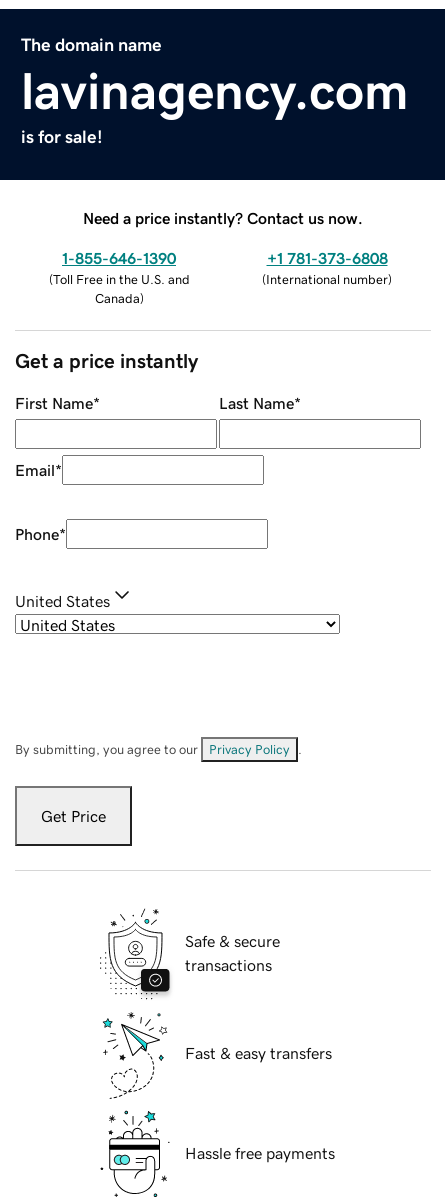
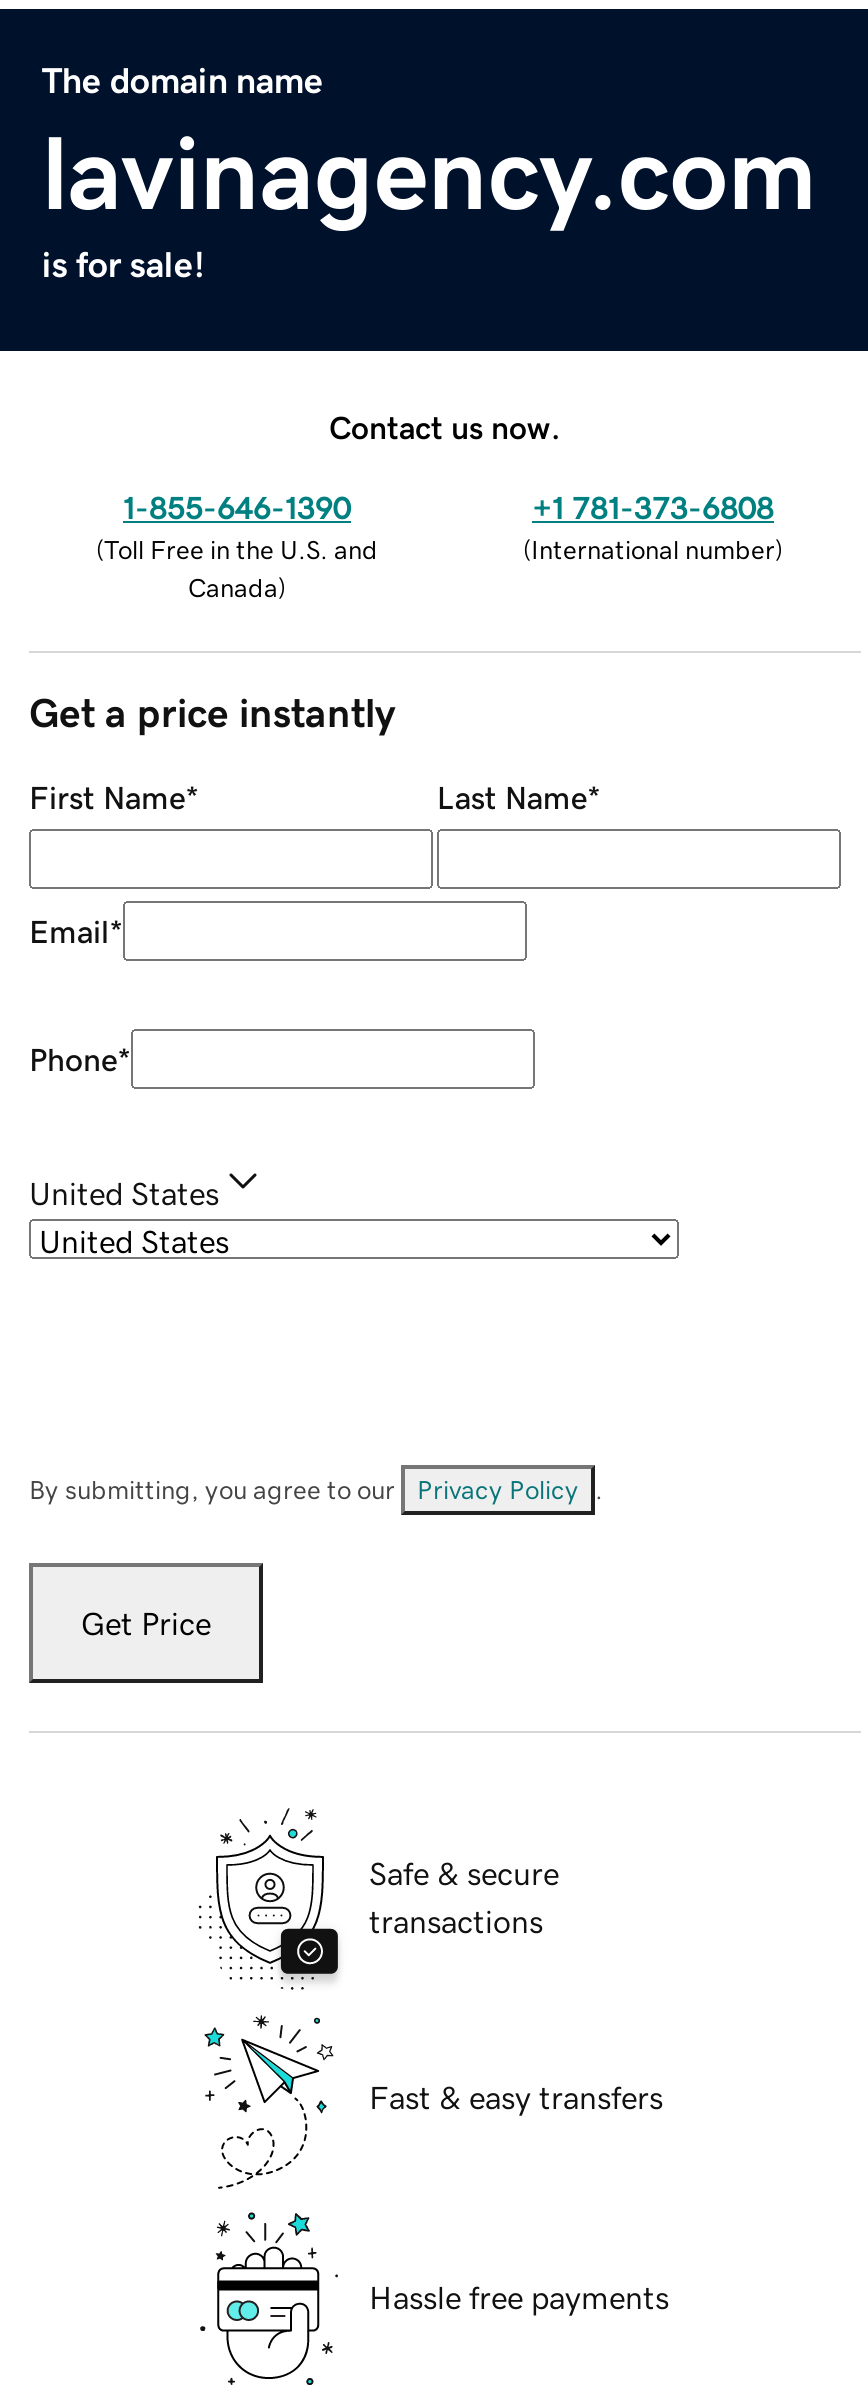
- Need a price instantly? Contact us now.
+ Contact us now.
